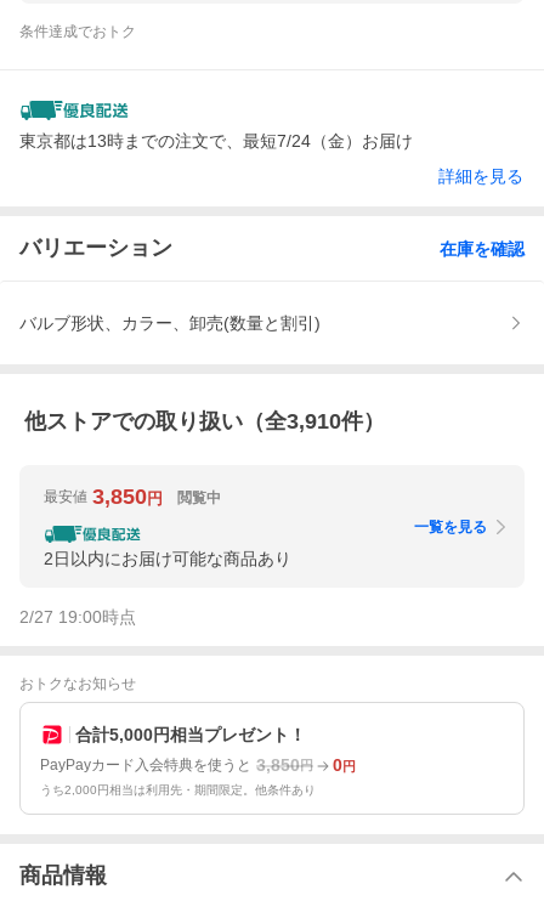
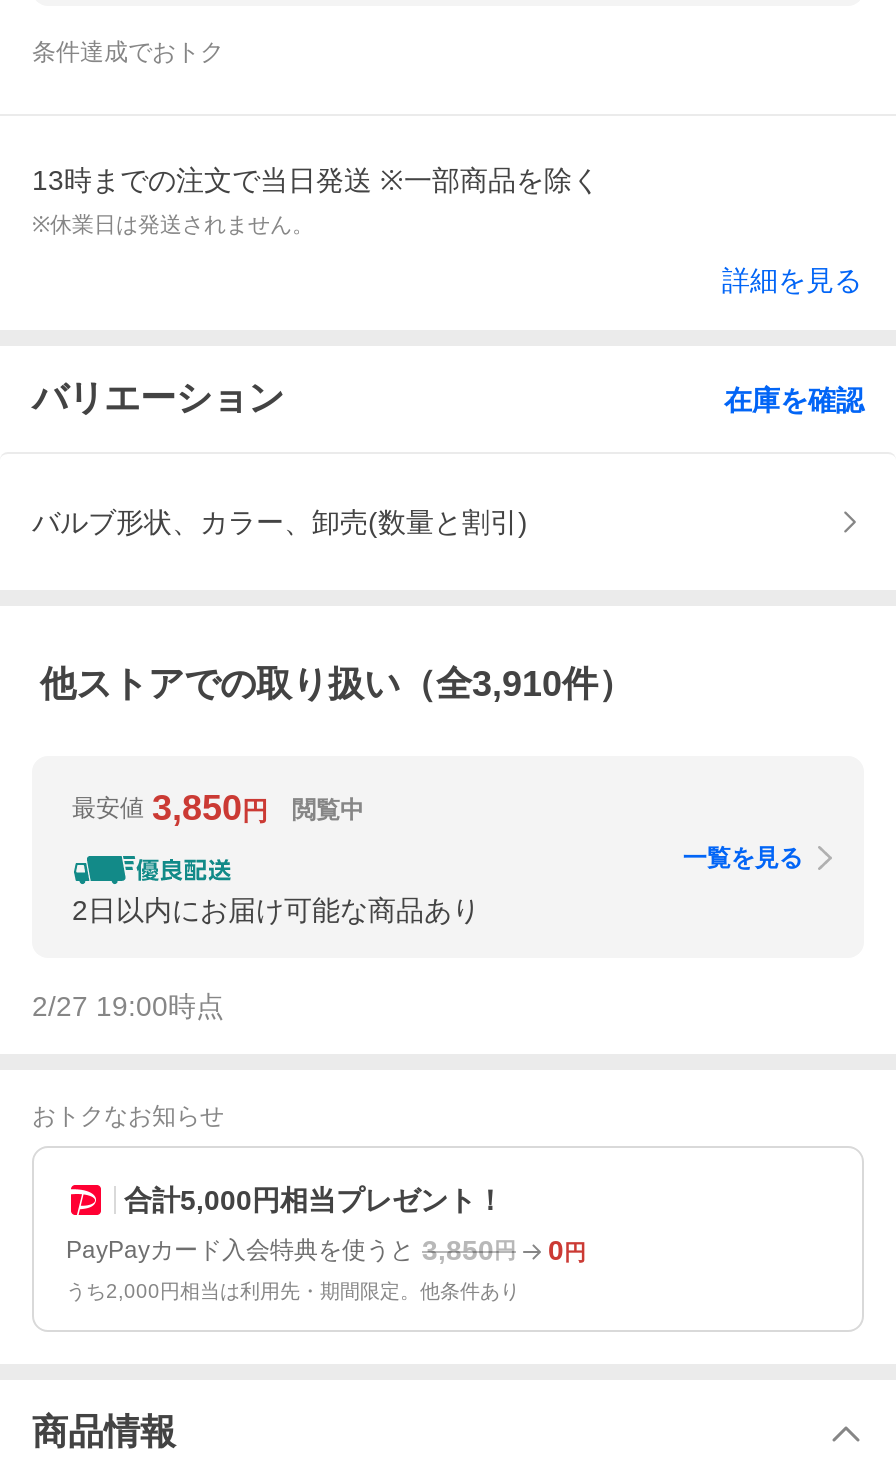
- 東京都は13時までの注文で、最短7/24（金）お届け
+ 13時までの注文で当日発送 ※一部商品を除く
+ ※休業日は発送されません。
